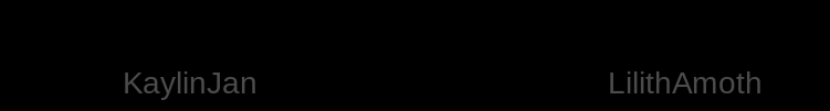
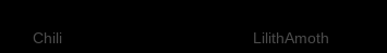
- KaylinJan
+ Chili
